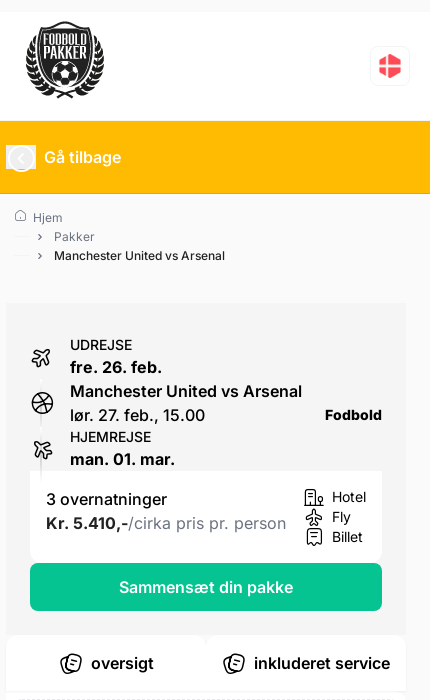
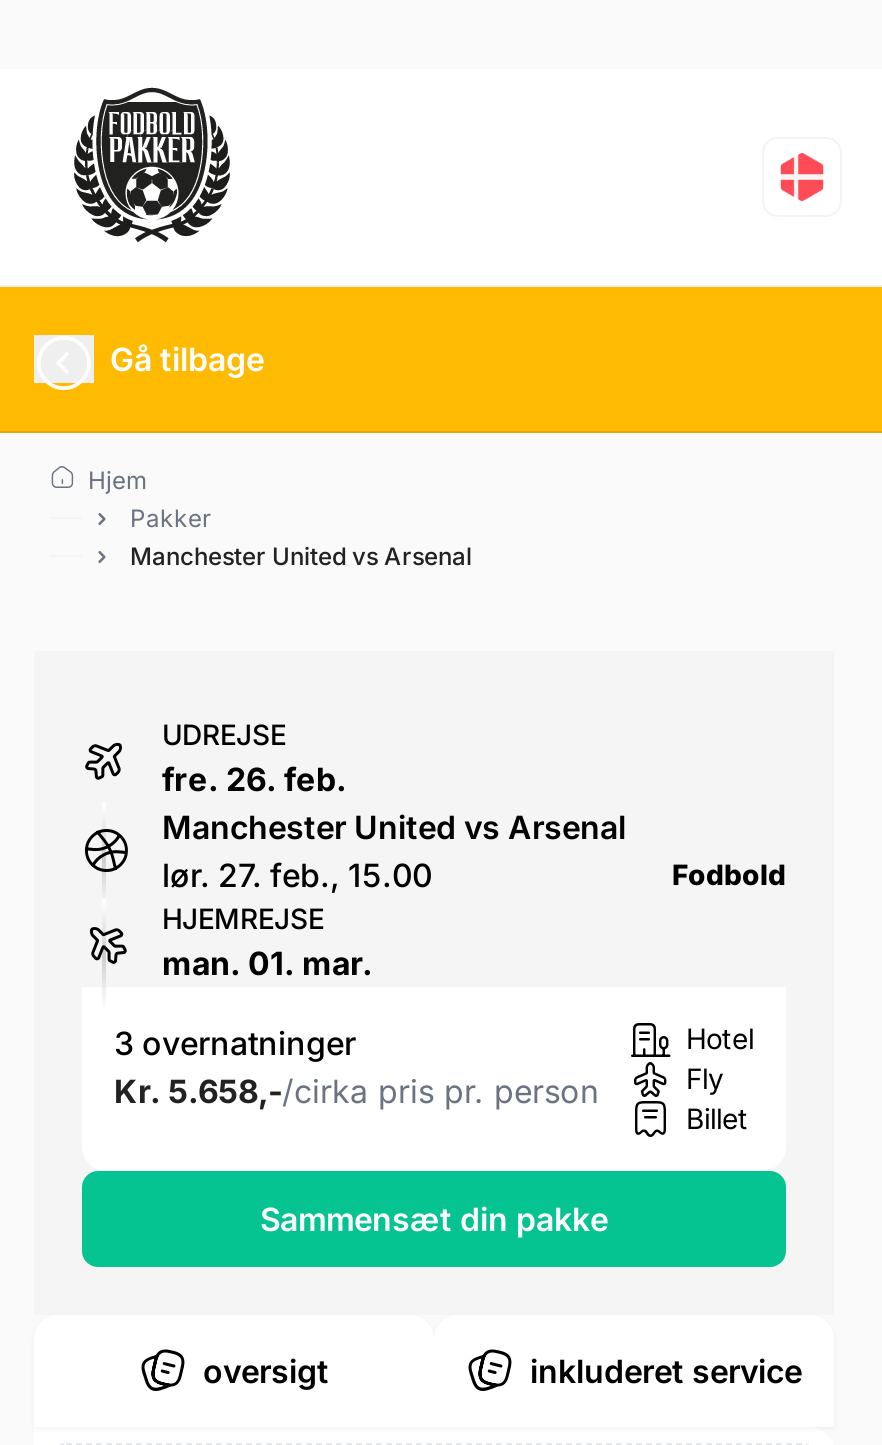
- Kr. 5.410,-/cirka pris pr. person
+ Kr. 5.658,-/cirka pris pr. person
